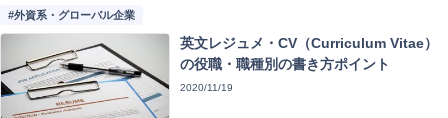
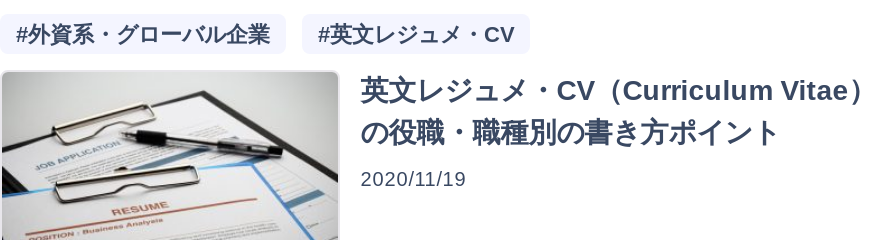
+ #英文レジュメ・CV
